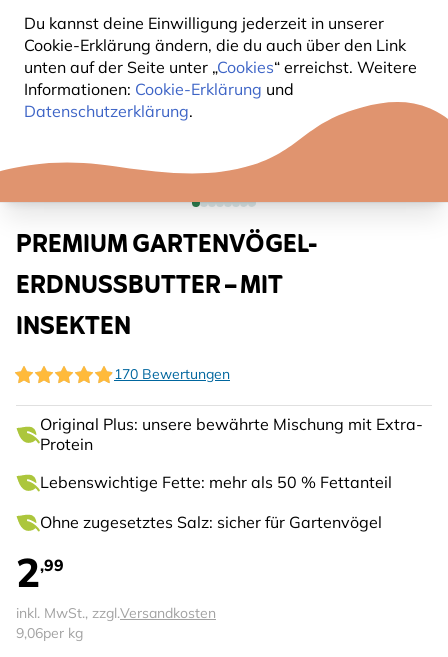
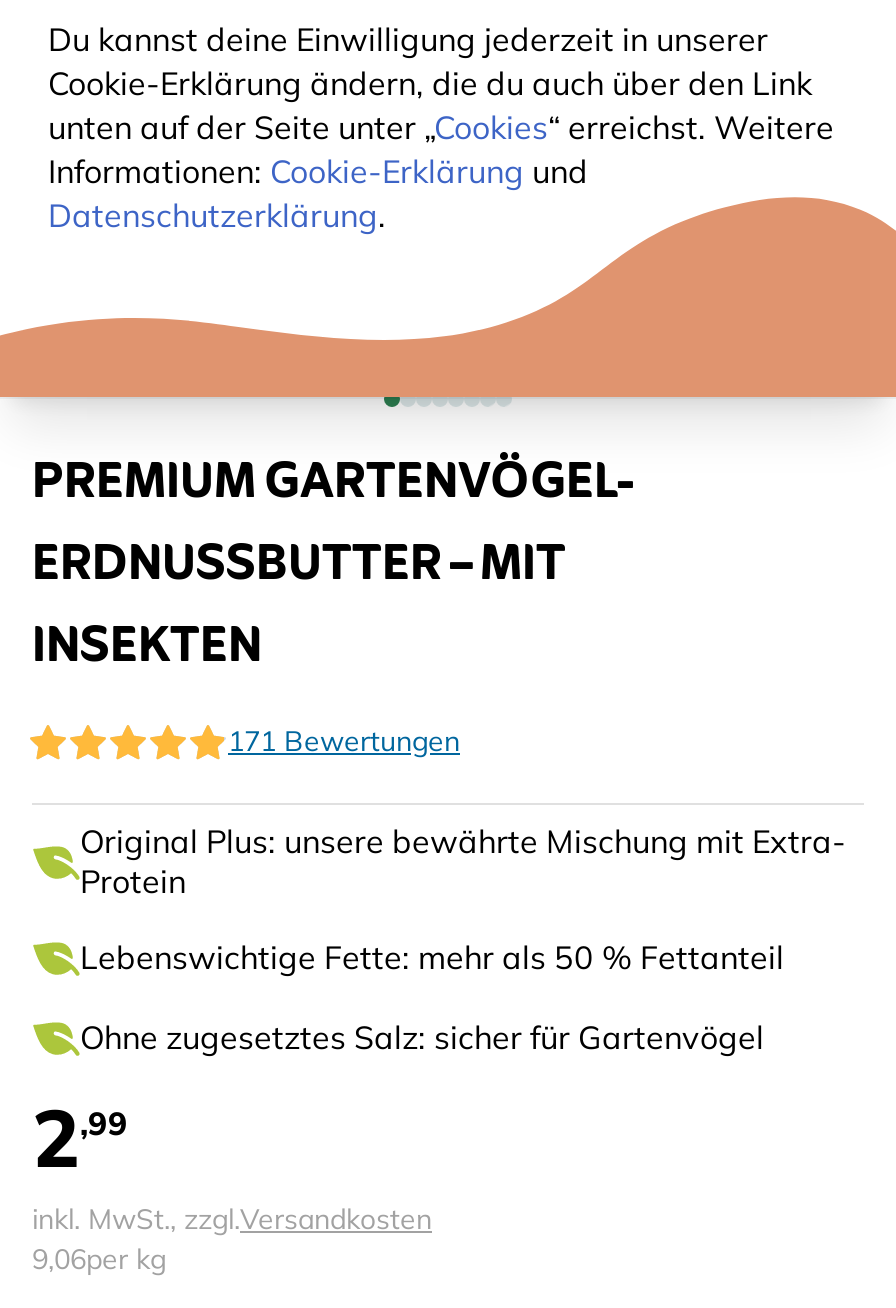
- 170 Bewertungen
+ 171 Bewertungen
